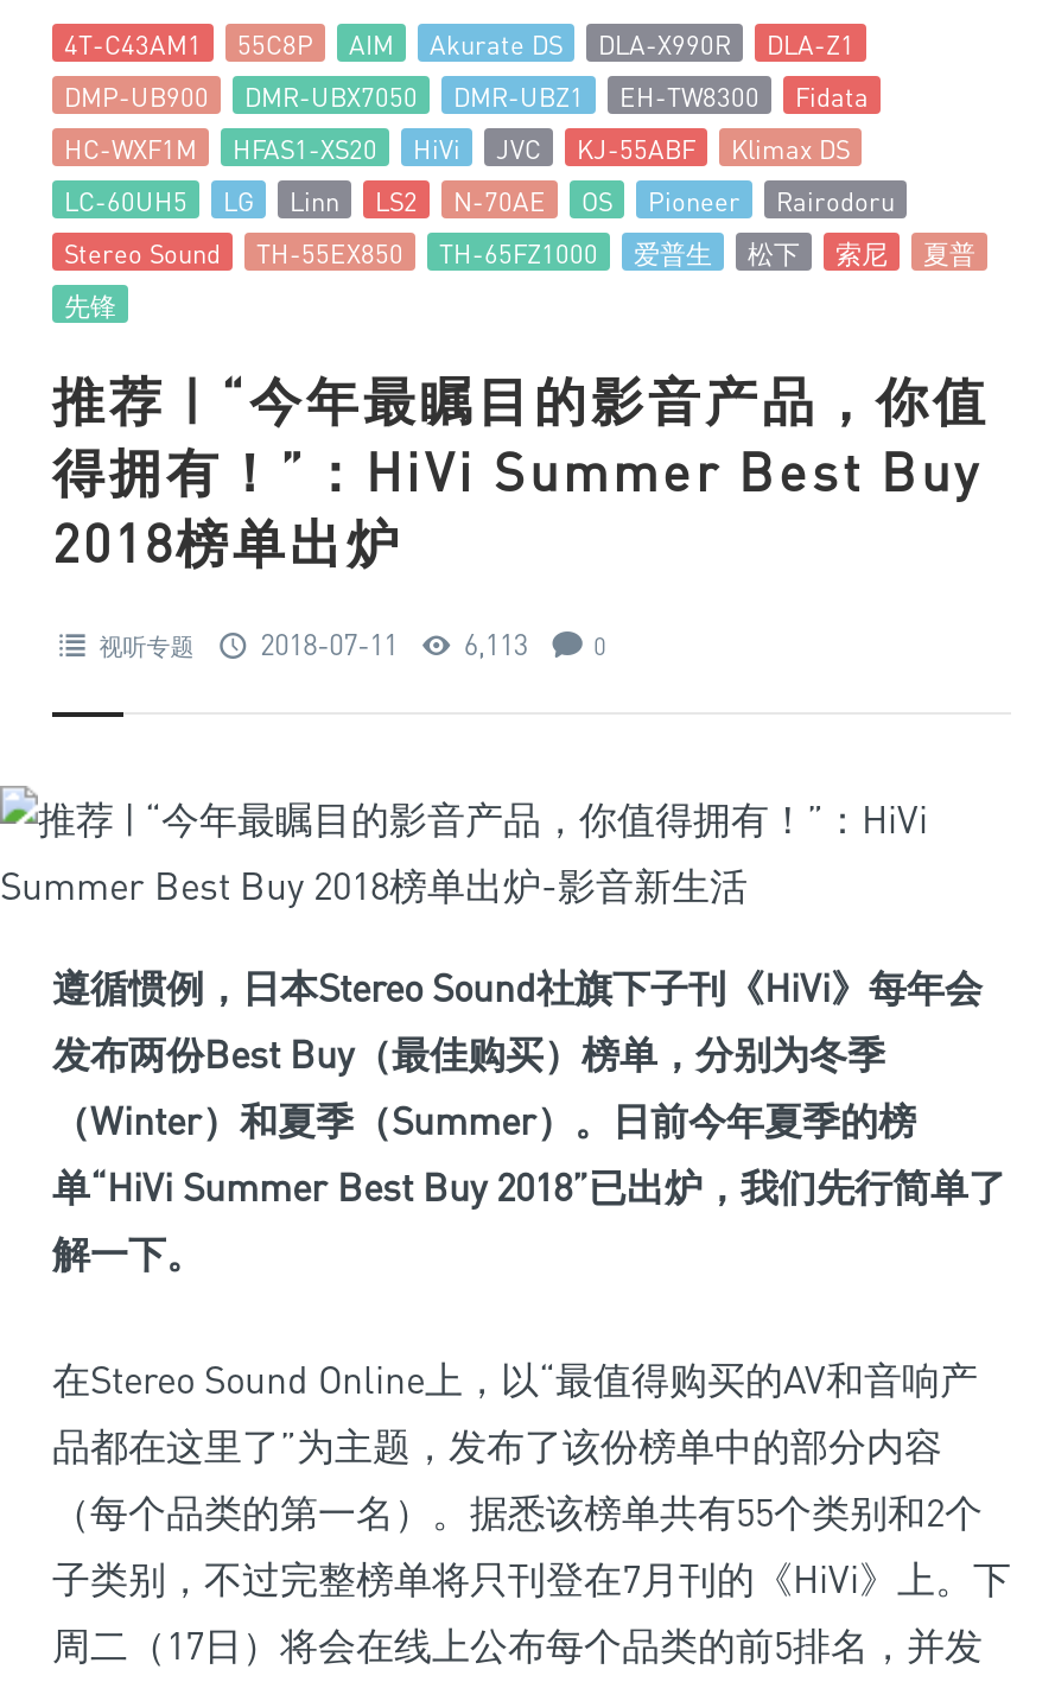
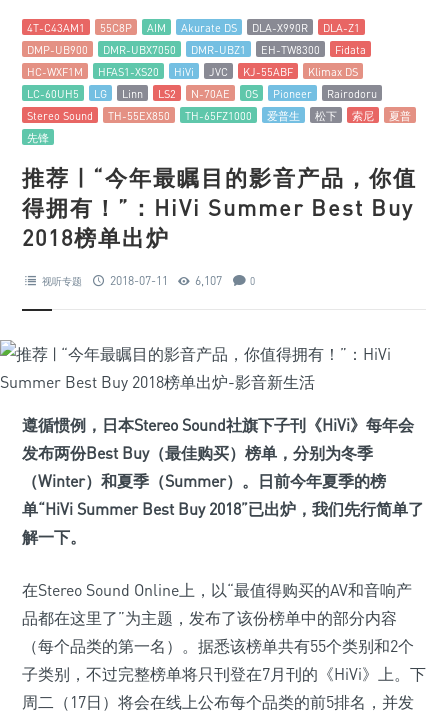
- 2018-07-11 6,113
+ 2018-07-11 6,107
